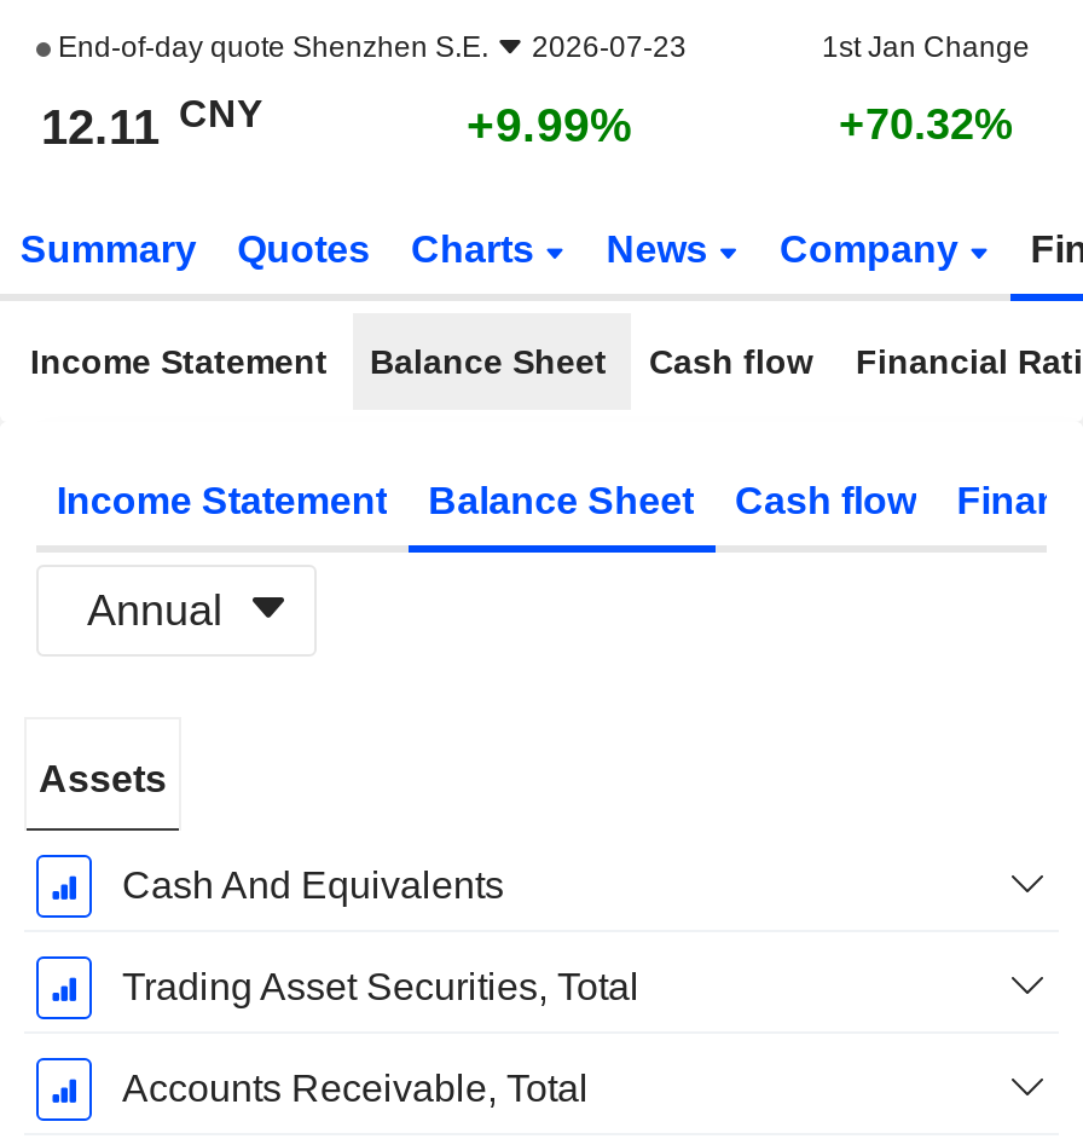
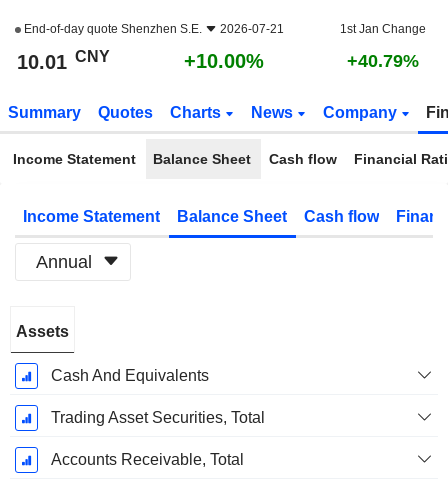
- End-of-day quote Shenzhen S.E. 2026-07-23
+ End-of-day quote Shenzhen S.E. 2026-07-21

- 12.11 CNY
+ 10.01 CNY

- +9.99%
+ +10.00%

- +70.32%
+ +40.79%
